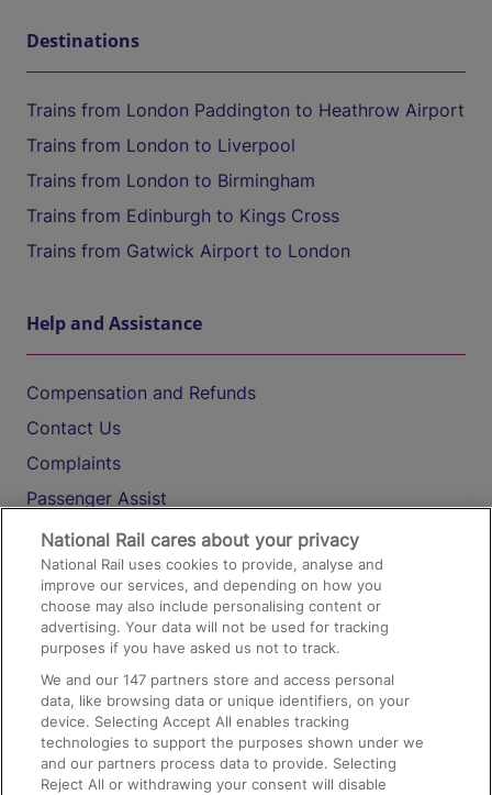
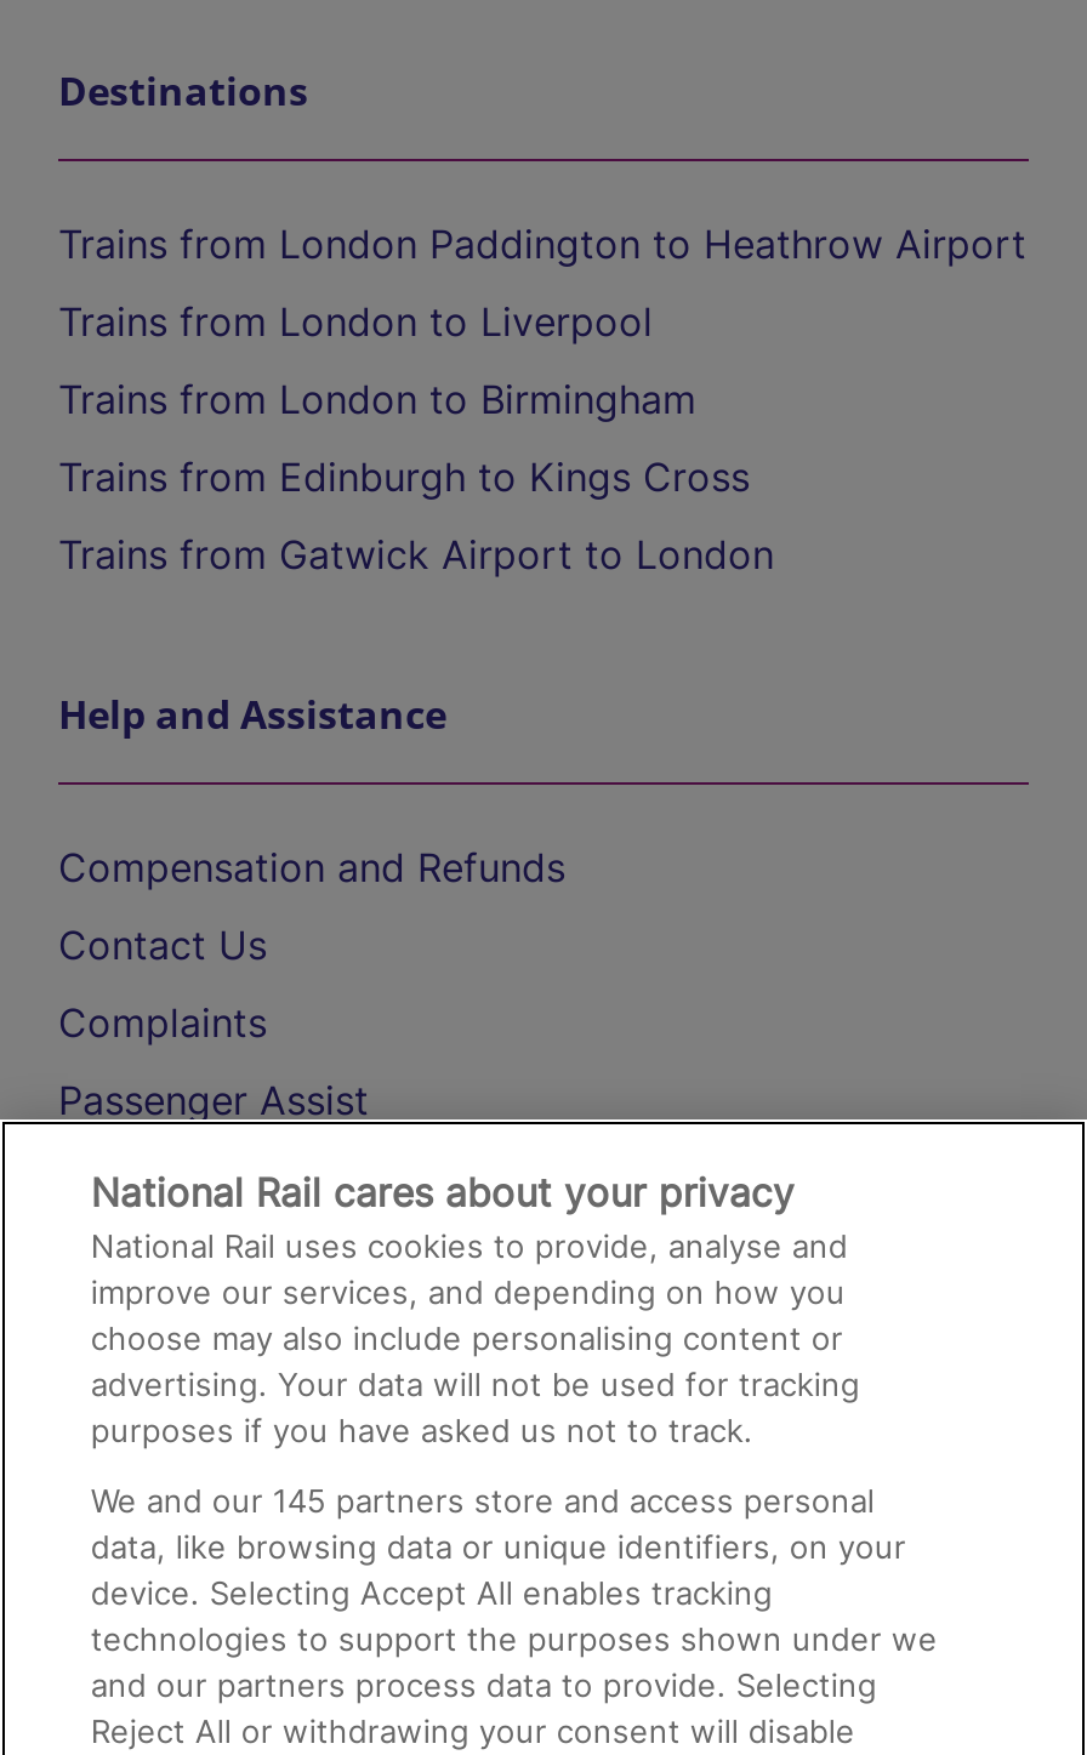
- We and our 147 partners store and access personal
+ We and our 145 partners store and access personal
